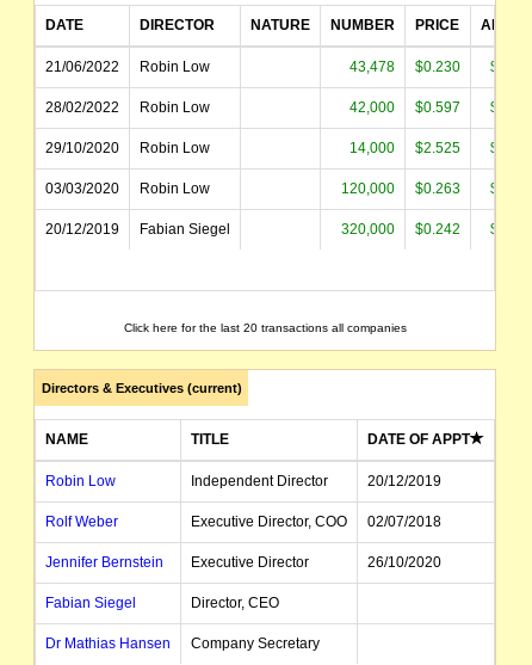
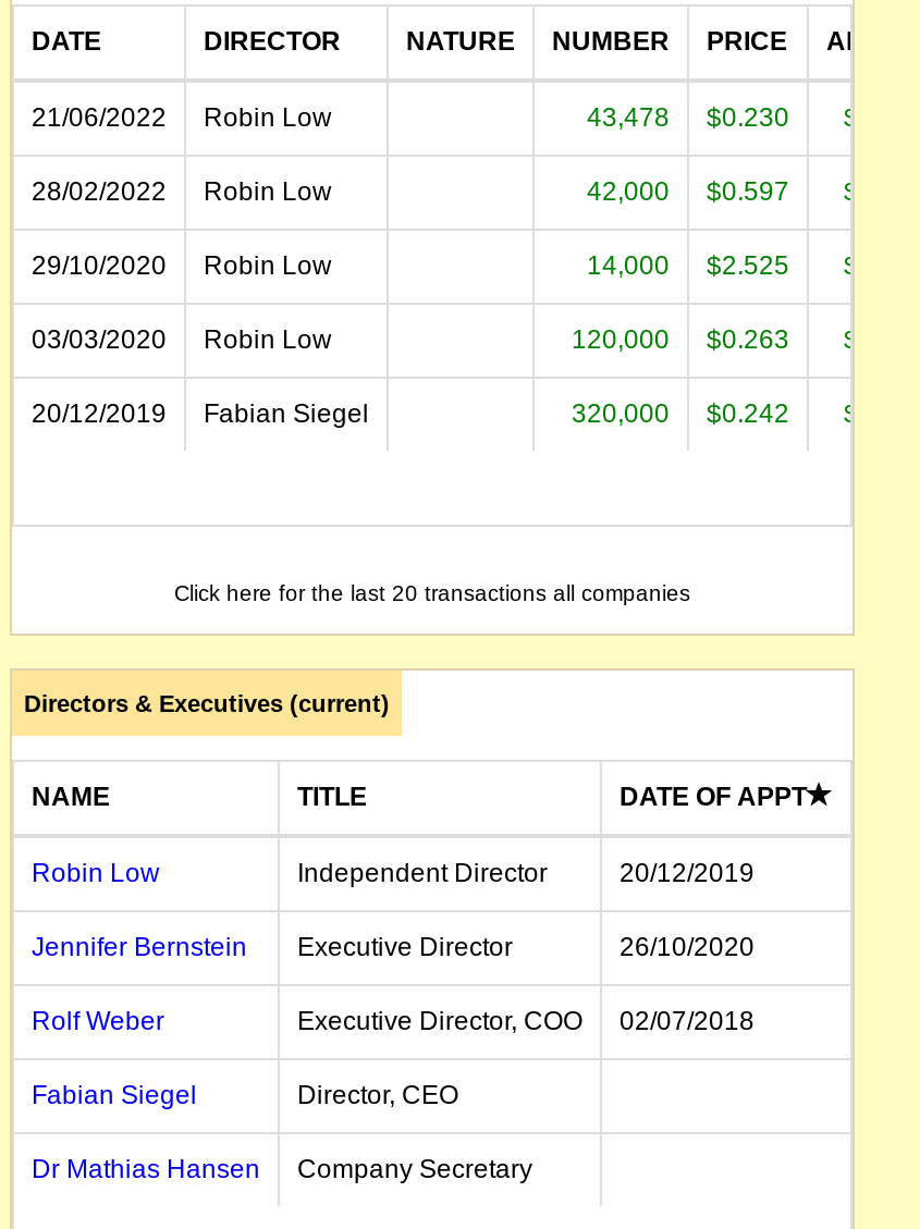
moved down: Rolf Weber | Executive Director, COO | 02/07/2018

moved up: Jennifer Bernstein | Executive Director | 26/10/2020
